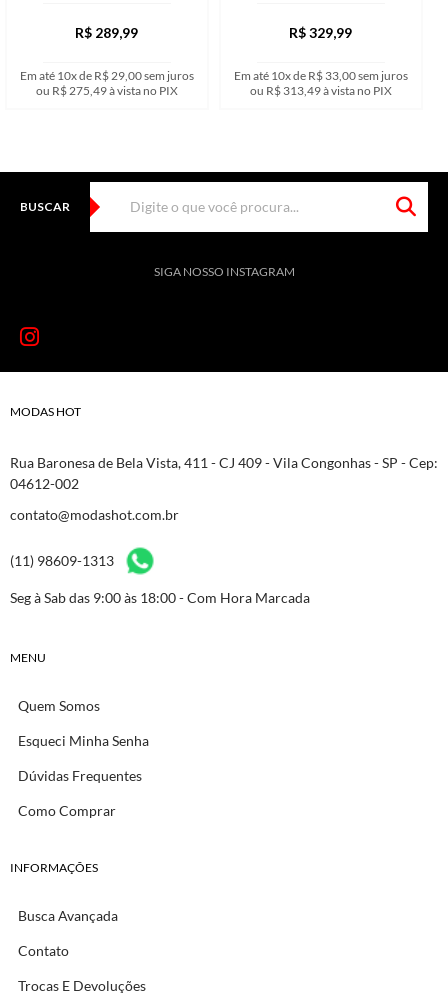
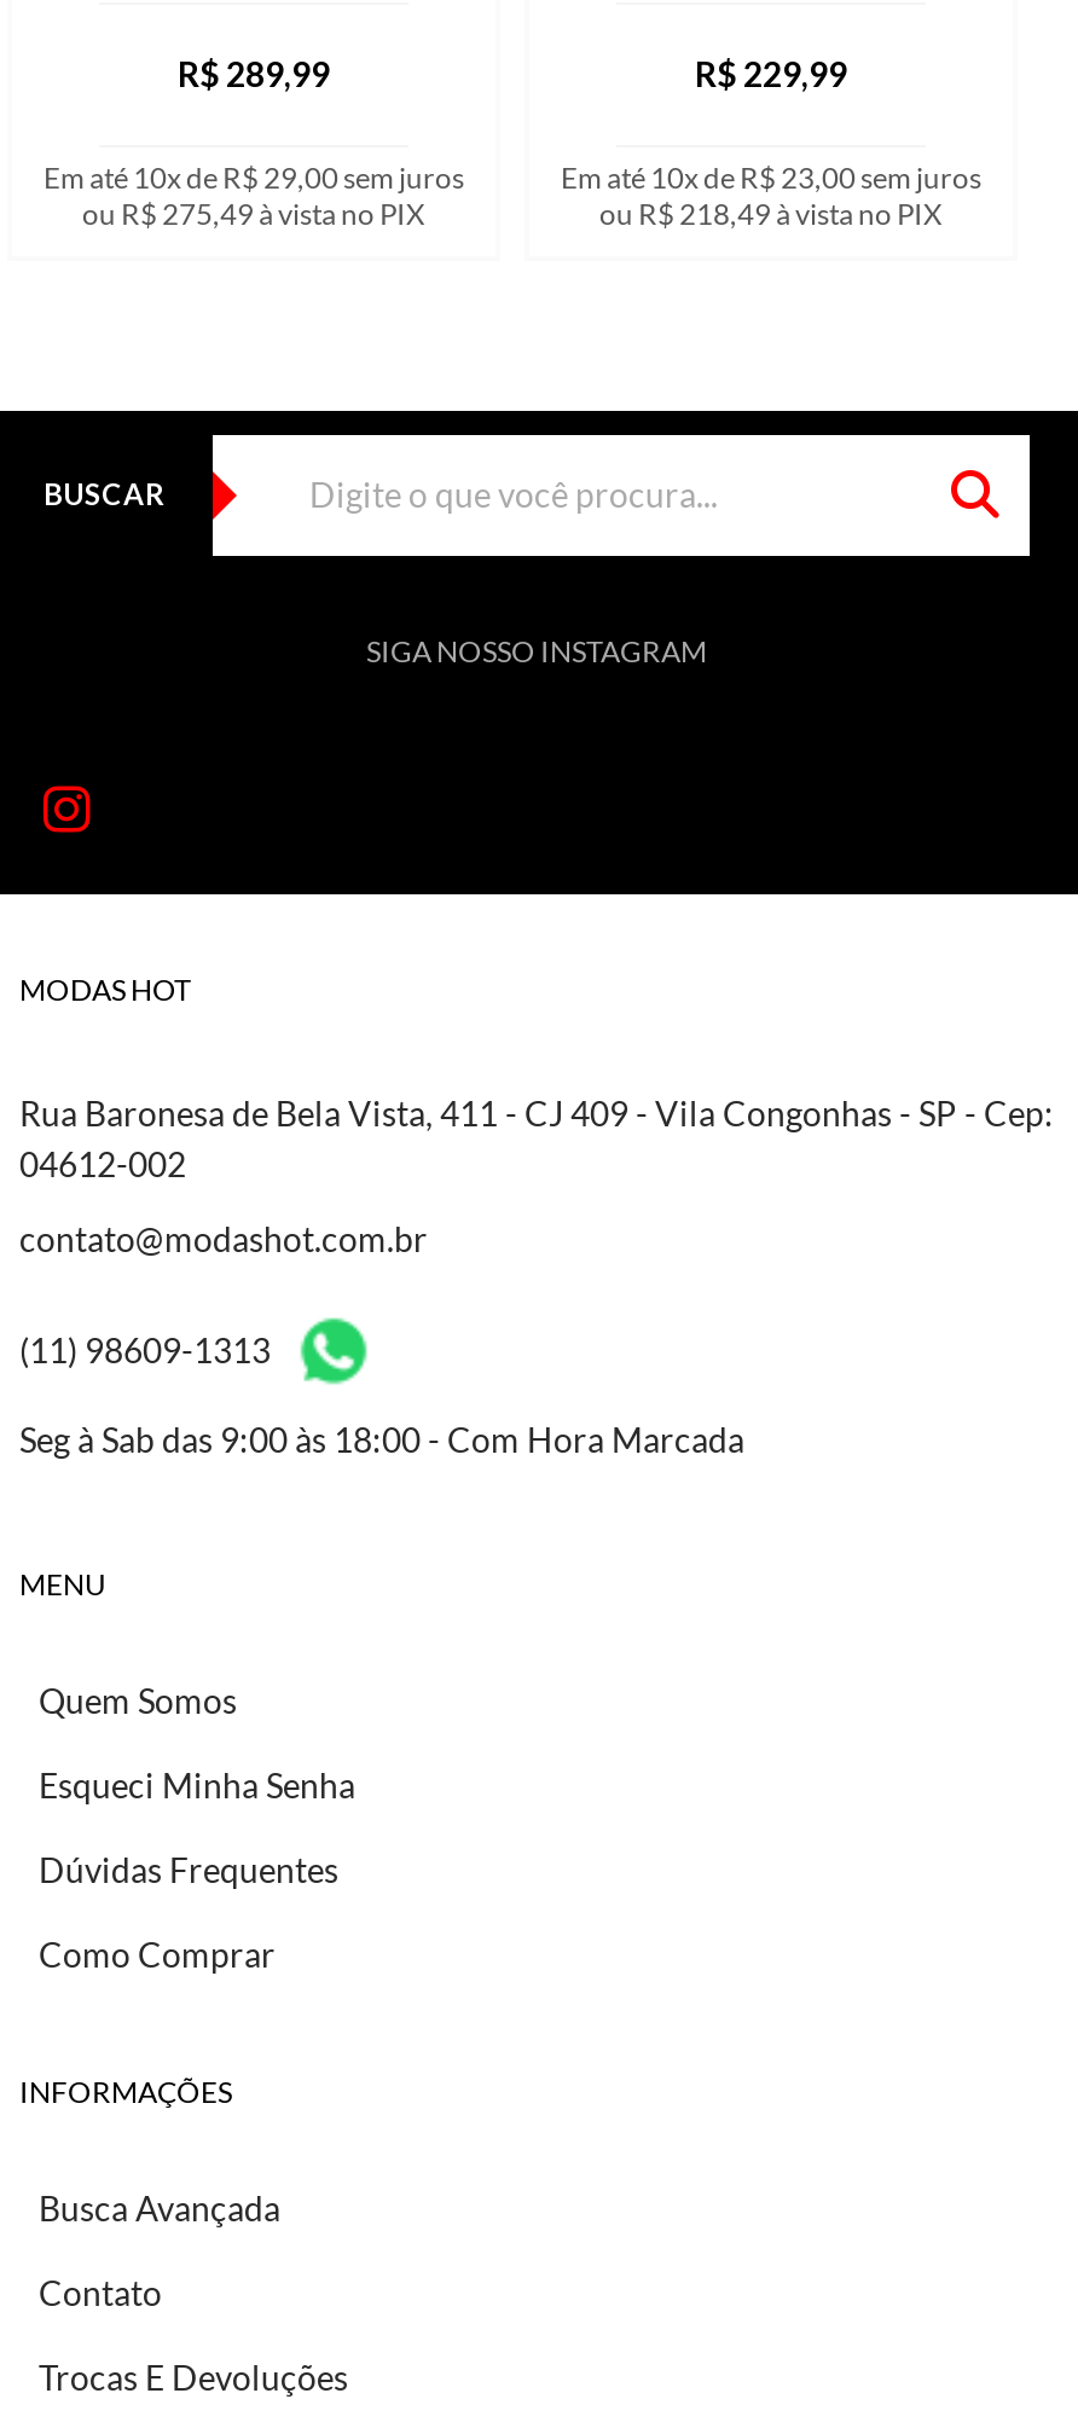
- R$ 329,99
+ R$ 229,99

- Em até 10x de R$ 33,00 sem juros
+ Em até 10x de R$ 23,00 sem juros

- ou R$ 313,49 à vista no PIX
+ ou R$ 218,49 à vista no PIX
